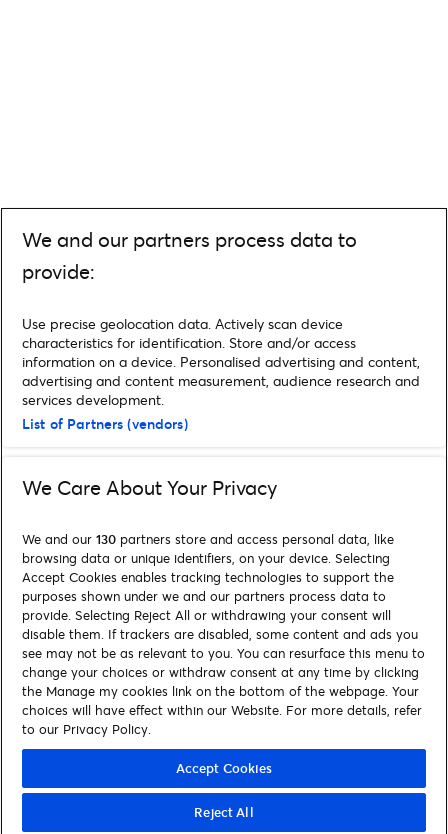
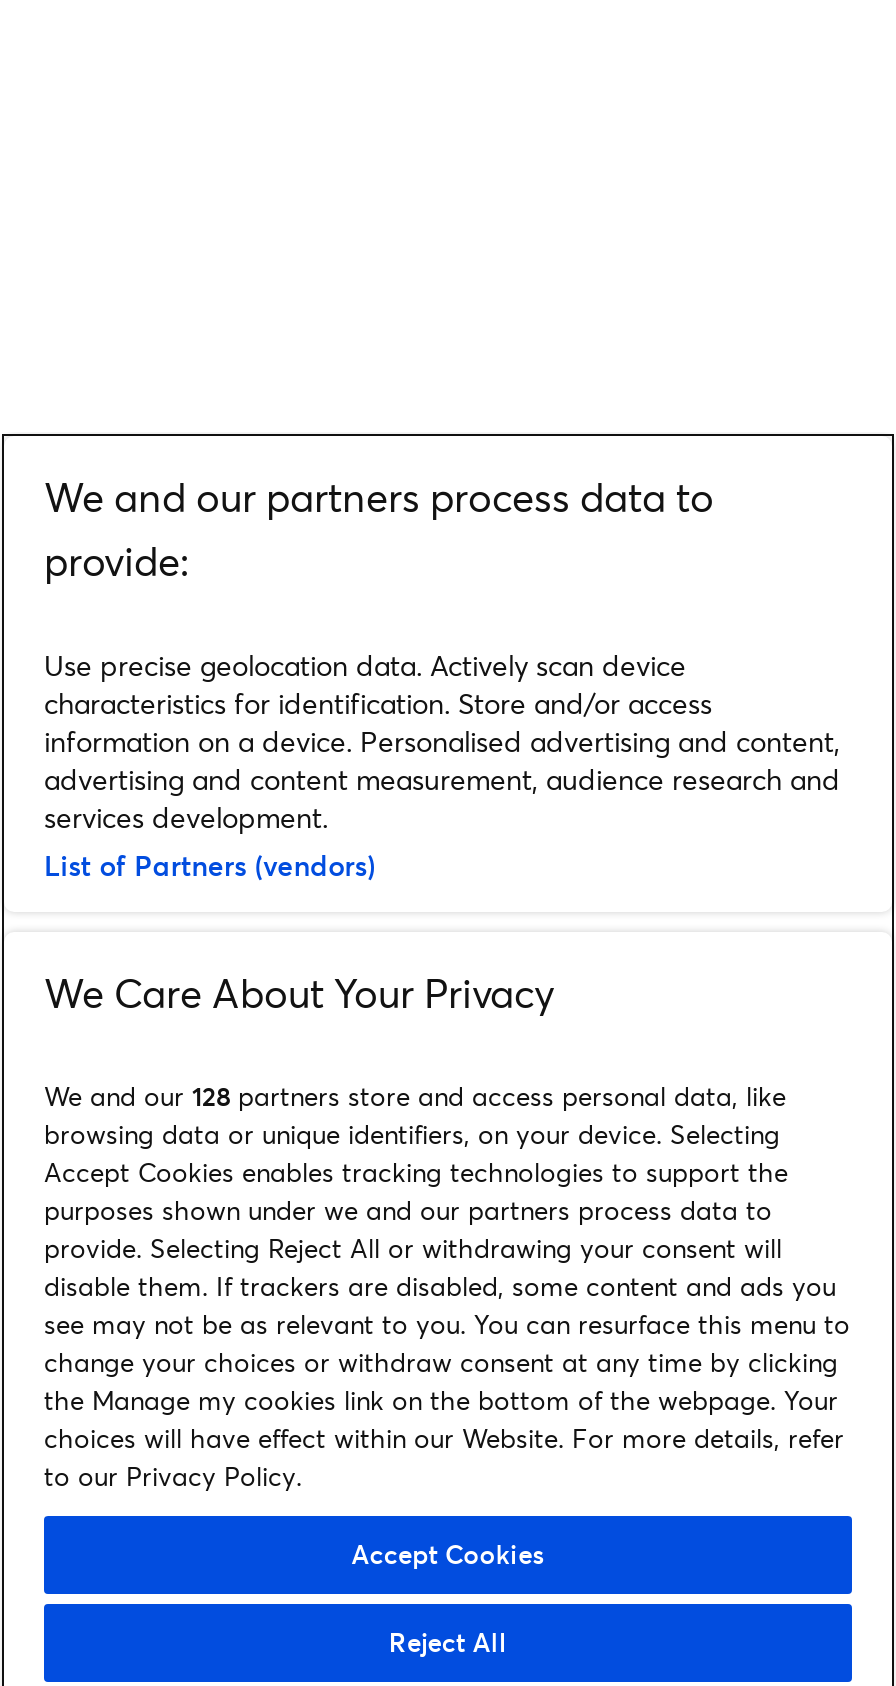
- We and our 130 partners store and access personal data, like
+ We and our 128 partners store and access personal data, like
